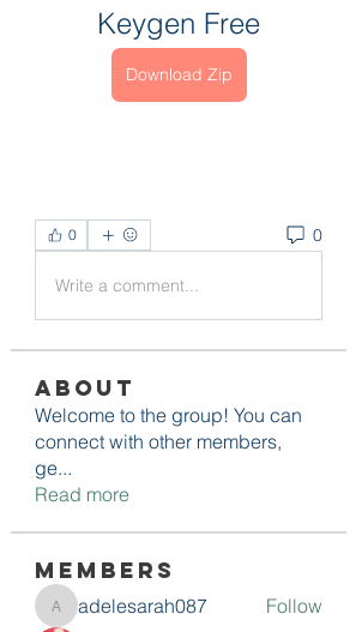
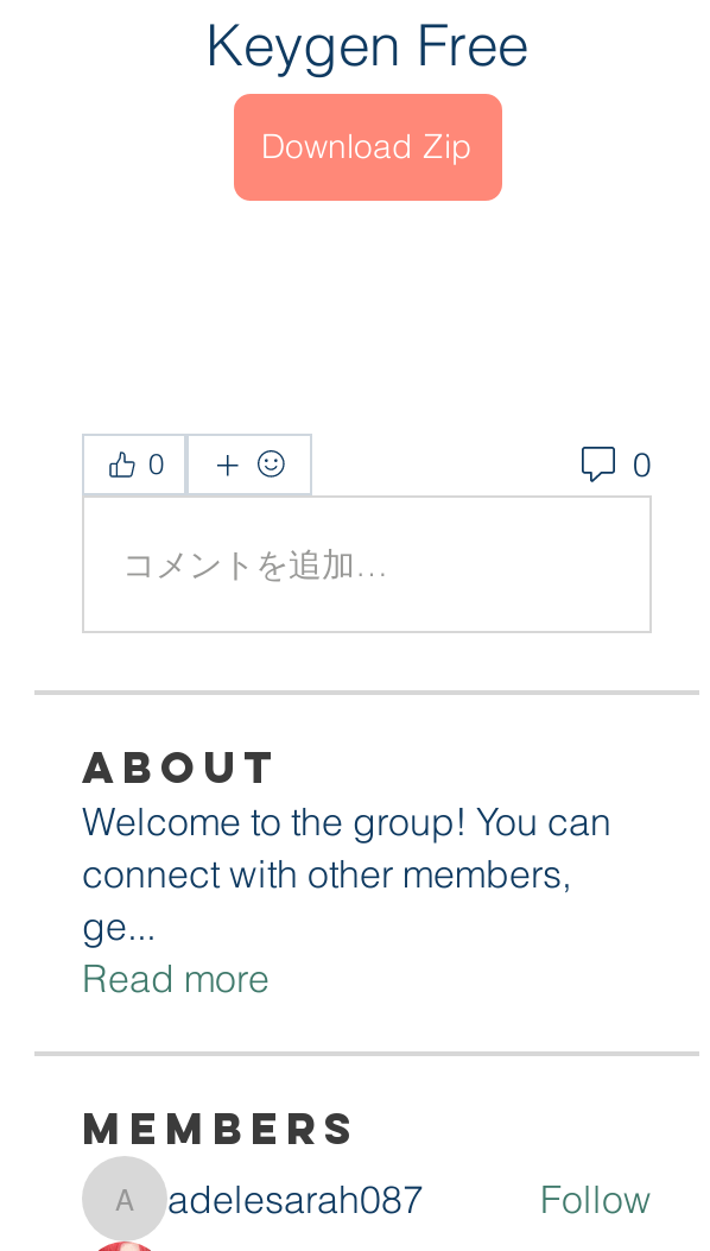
- Write a comment...
+ コメントを追加…
